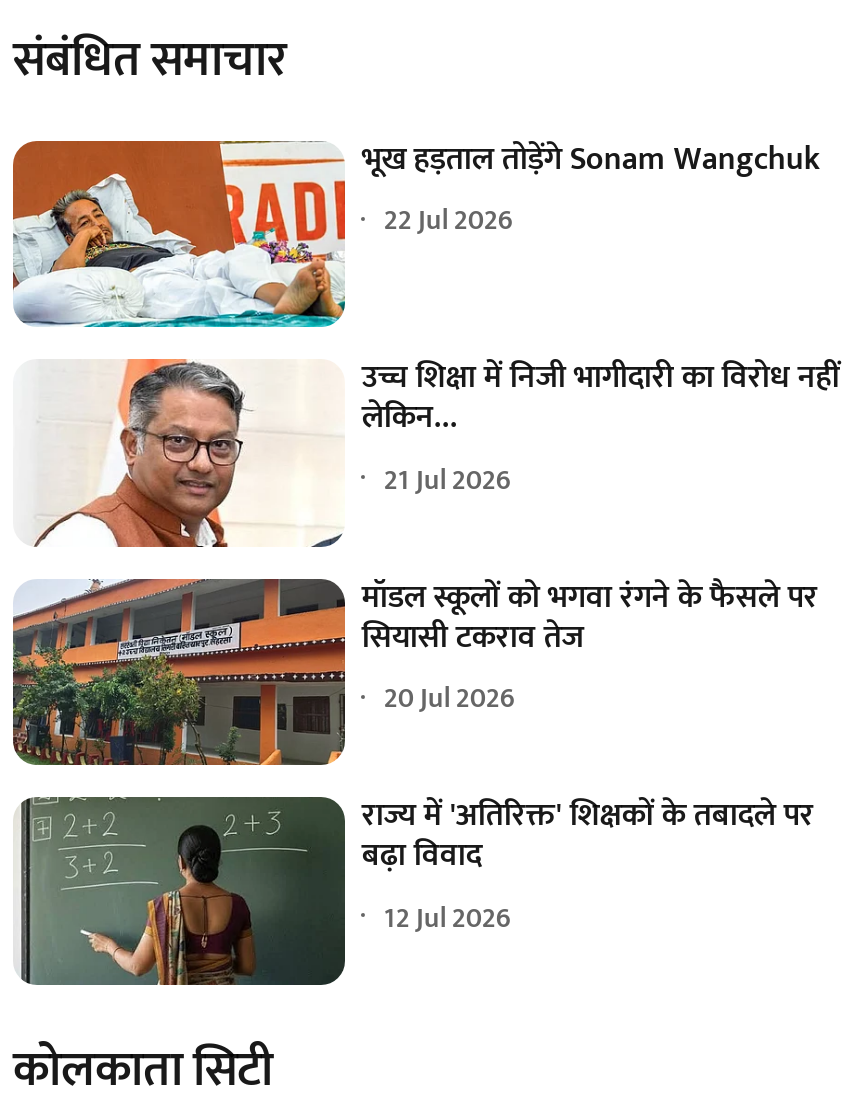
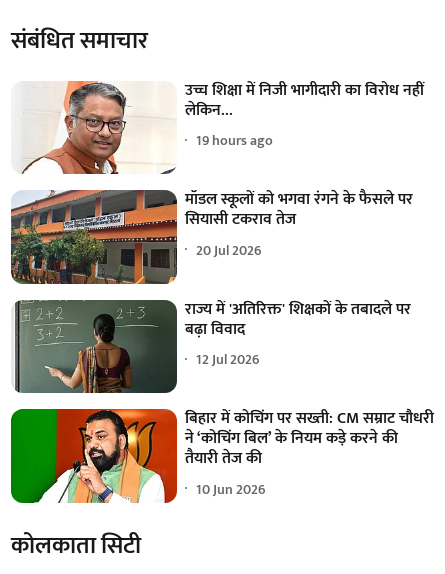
- [image]
- भूख हड़ताल तोड़ेंगे Sonam Wangchuk
- 22 Jul 2026

moved up: [image] | उच्च शिक्षा में निजी भागीदारी का विरोध नहीं | लेकिन...

- 21 Jul 2026
+ 19 hours ago

moved up: [image] | मॉडल स्कूलों को भगवा रंगने के फैसले पर | सियासी टकराव तेज | 20 Jul 2026 | बढ़ा विवाद | 12 Jul 2026

+ [image]
+ बिहार में कोचिंग पर सख्ती: CM सम्राट चौधरी
+ ने ‘कोचिंग बिल’ के नियम कड़े करने की
+ तैयारी तेज की
+ 10 Jun 2026
